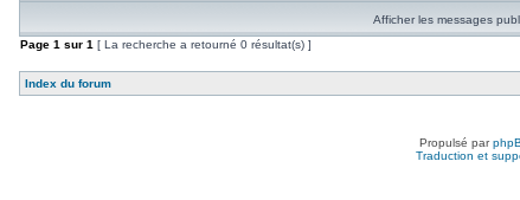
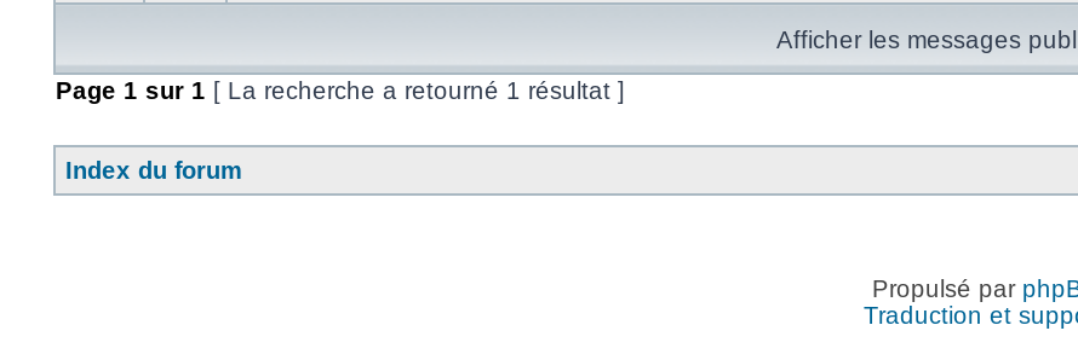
- Page 1 sur 1 [ La recherche a retourné 0 résultat(s) ]
+ Page 1 sur 1 [ La recherche a retourné 1 résultat ]
